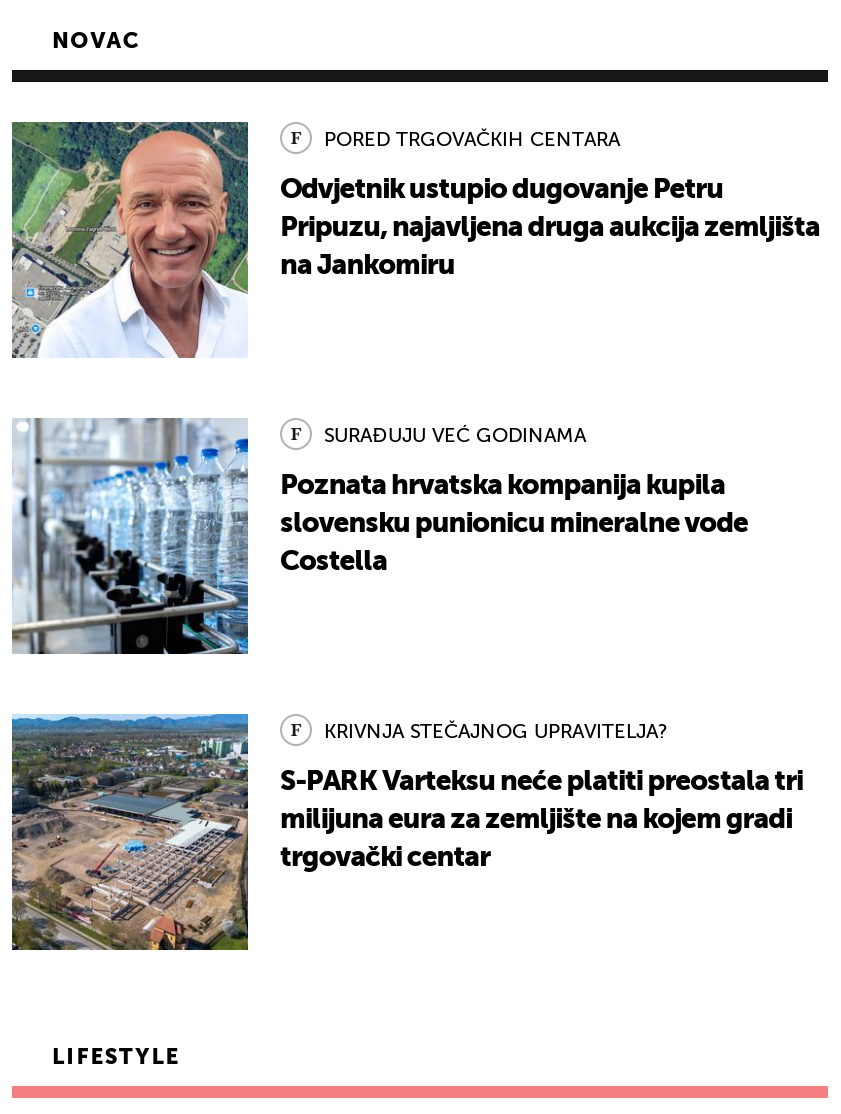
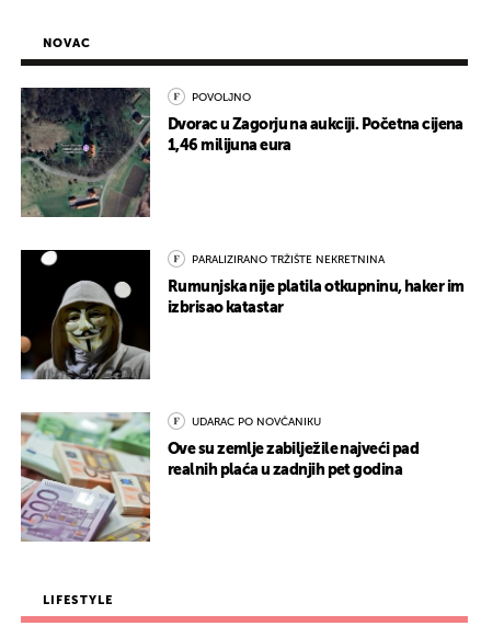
- [image]
- Odvjetnik ustupio dugovanje Petru
- Pripuzu, najavljena druga aukcija zemljišta
- na Jankomiru
+ [image]
+ Dvorac u Zagorju na aukciji. Početna cijena
+ 1,46 milijuna eura

- PORED TRGOVAČKIH CENTARA
+ POVOLJNO

- [image]
- Poznata hrvatska kompanija kupila
- slovensku punionicu mineralne vode
- Costella
+ [image]
+ Rumunjska nije platila otkupninu, haker im
+ izbrisao katastar

- SURAĐUJU VEĆ GODINAMA
+ PARALIZIRANO TRŽIŠTE NEKRETNINA

- [image]
- S-PARK Varteksu neće platiti preostala tri
- milijuna eura za zemljište na kojem gradi
- trgovački centar
+ [image]
+ Ove su zemlje zabilježile najveći pad
+ realnih plaća u zadnjih pet godina

- KRIVNJA STEČAJNOG UPRAVITELJA?
+ UDARAC PO NOVČANIKU
